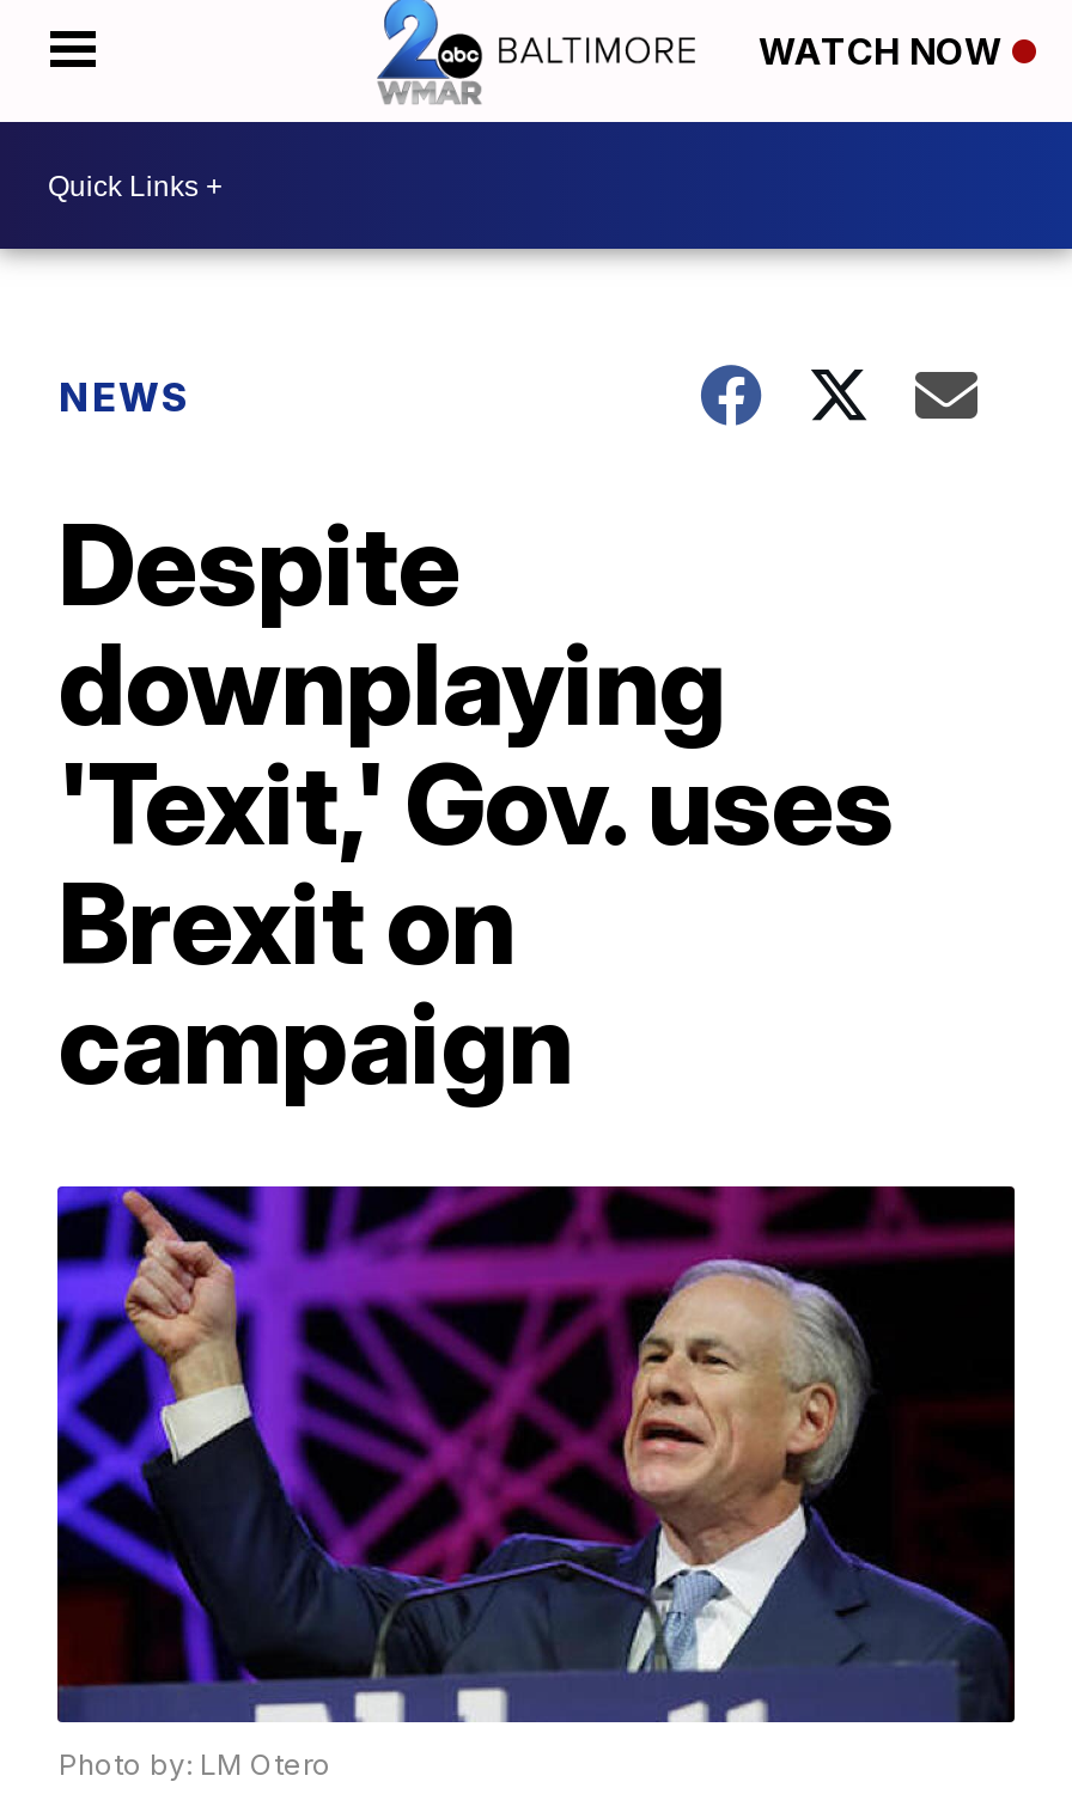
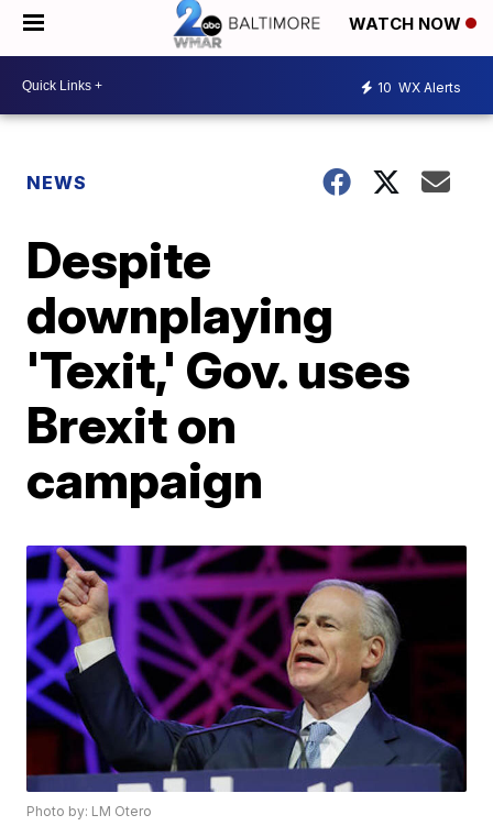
+ 10 WX Alerts
